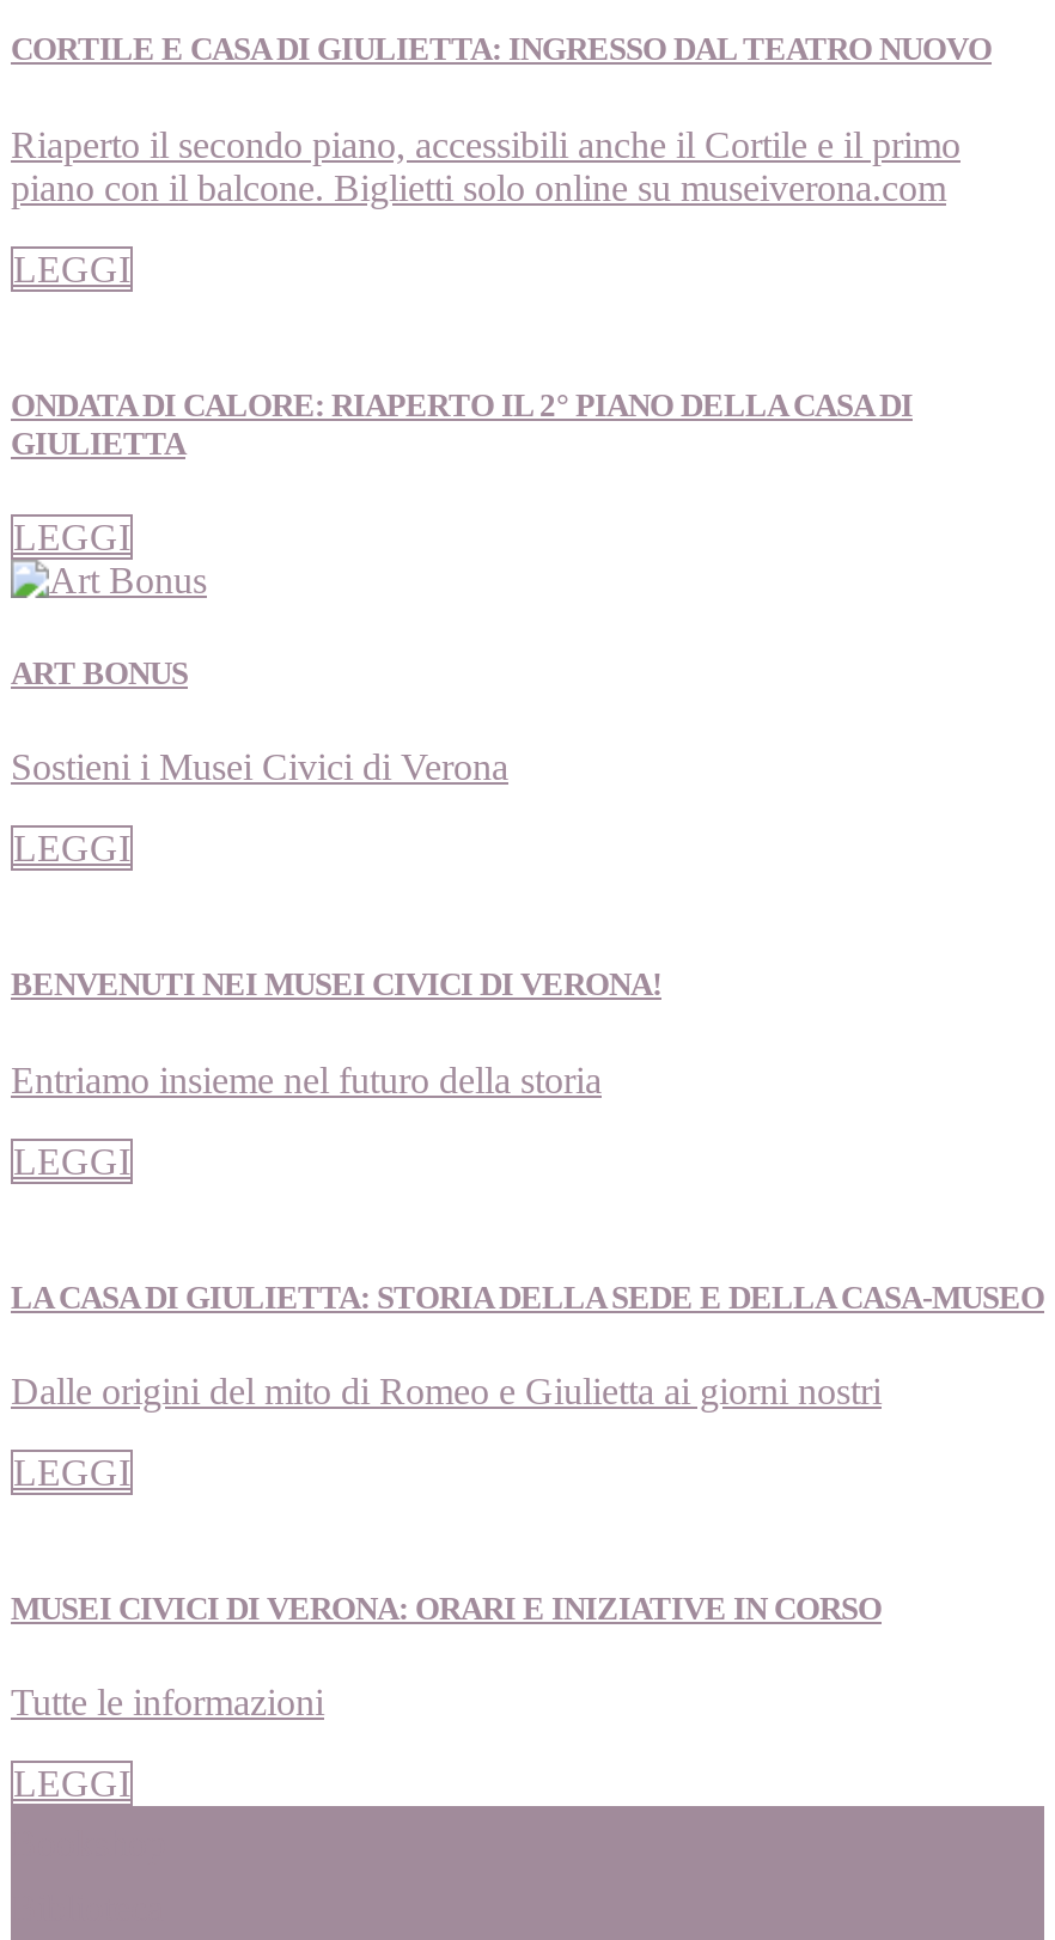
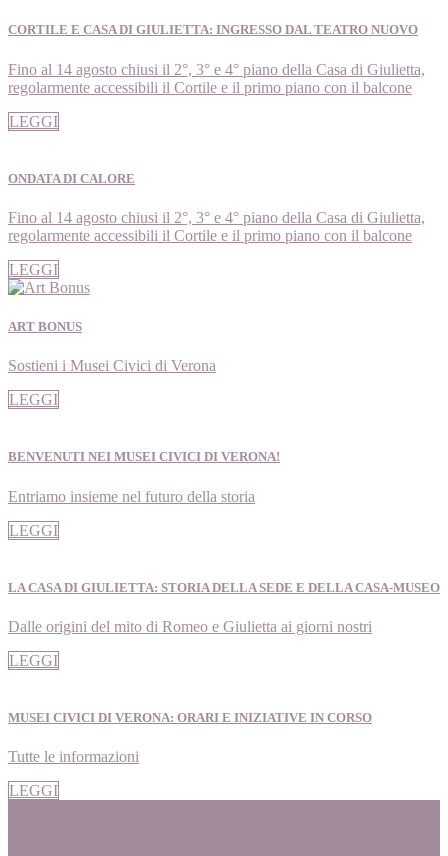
- Riaperto il secondo piano, accessibili anche il Cortile e il primo
- piano con il balcone. Biglietti solo online su museiverona.com
+ Fino al 14 agosto chiusi il 2°, 3° e 4° piano della Casa di Giulietta,
+ regolarmente accessibili il Cortile e il primo piano con il balcone

- ONDATA DI CALORE: RIAPERTO IL 2° PIANO DELLA CASA DI
- GIULIETTA
+ ONDATA DI CALORE
+ Fino al 14 agosto chiusi il 2°, 3° e 4° piano della Casa di Giulietta,
+ regolarmente accessibili il Cortile e il primo piano con il balcone
